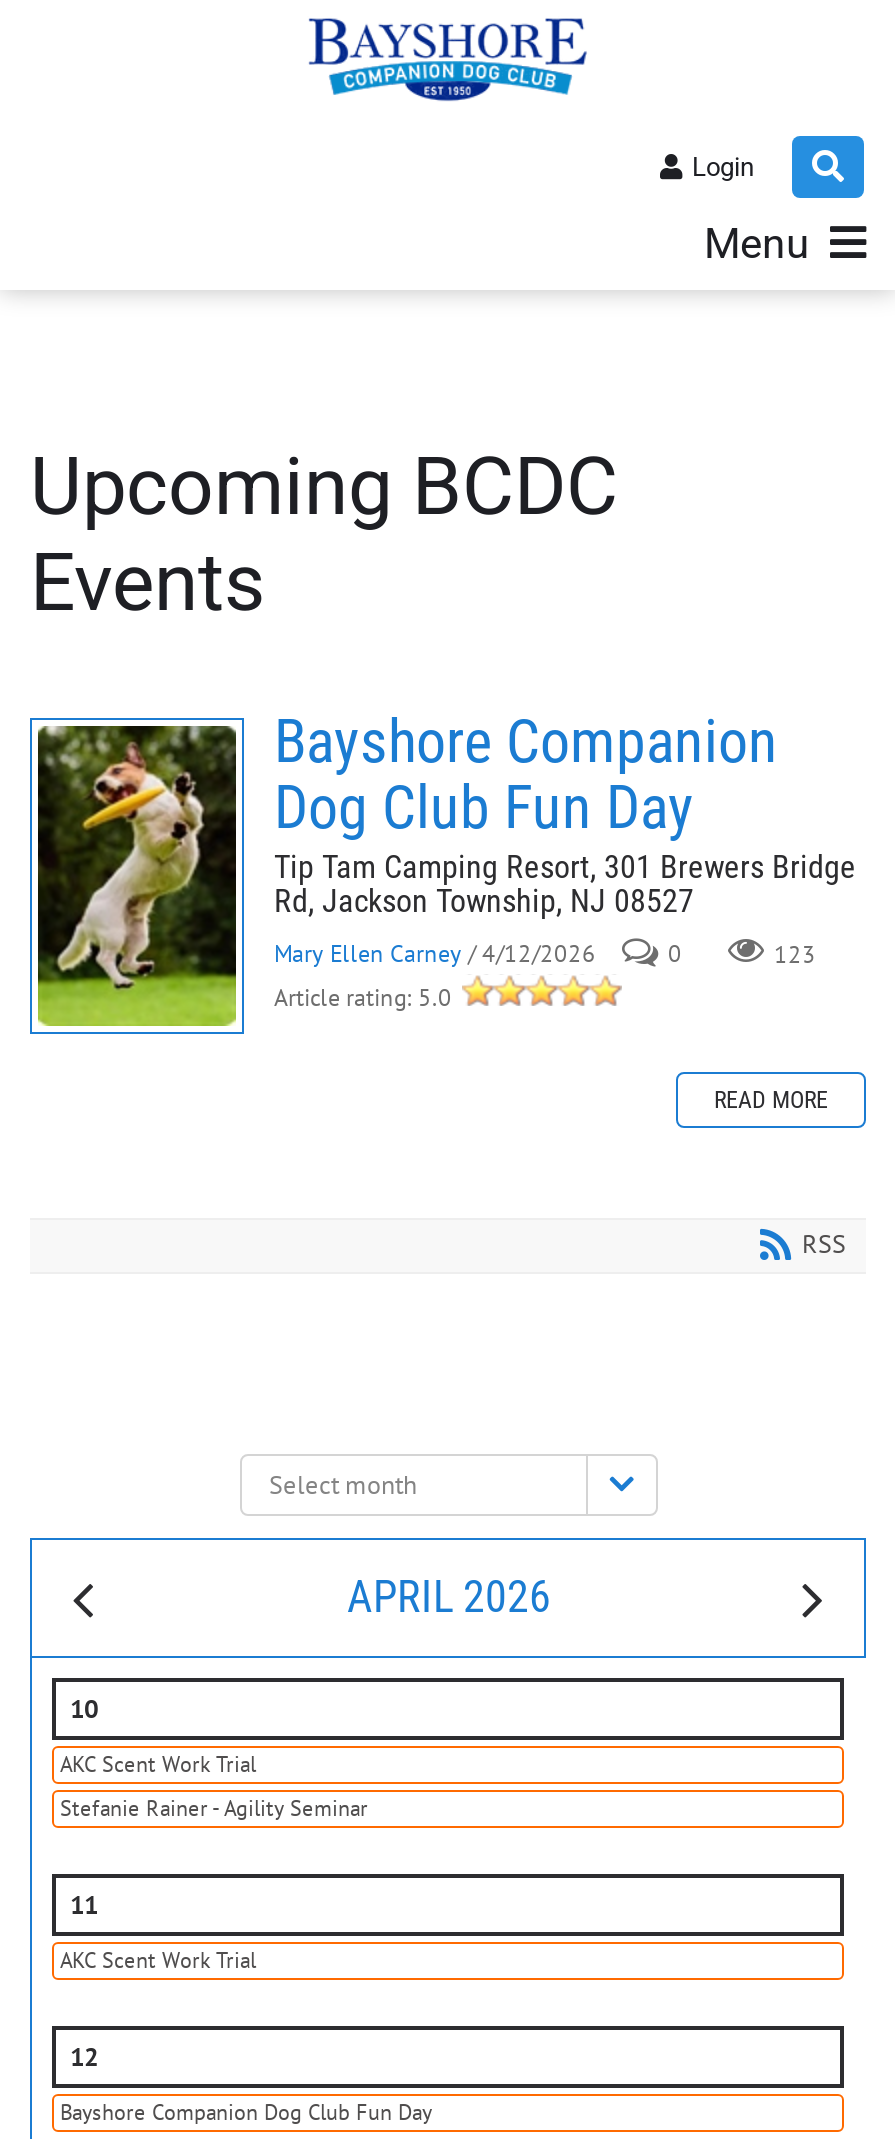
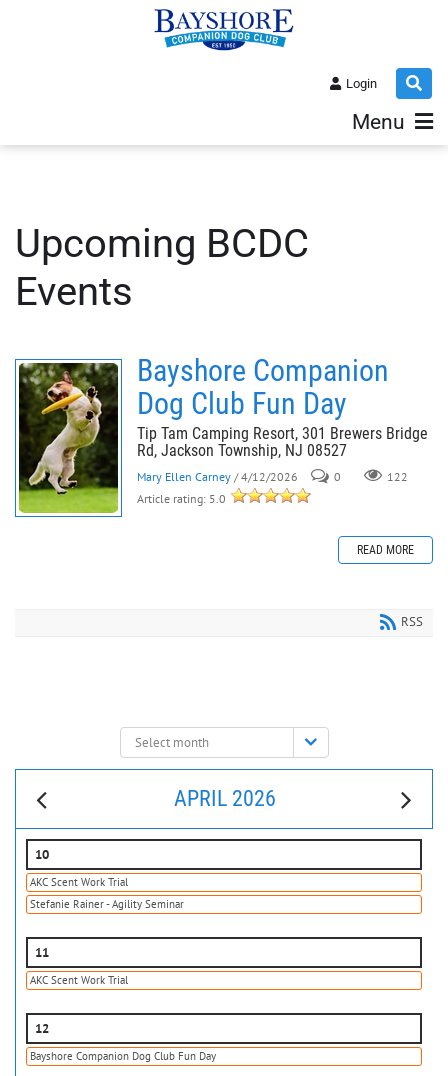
- 123
+ 122
